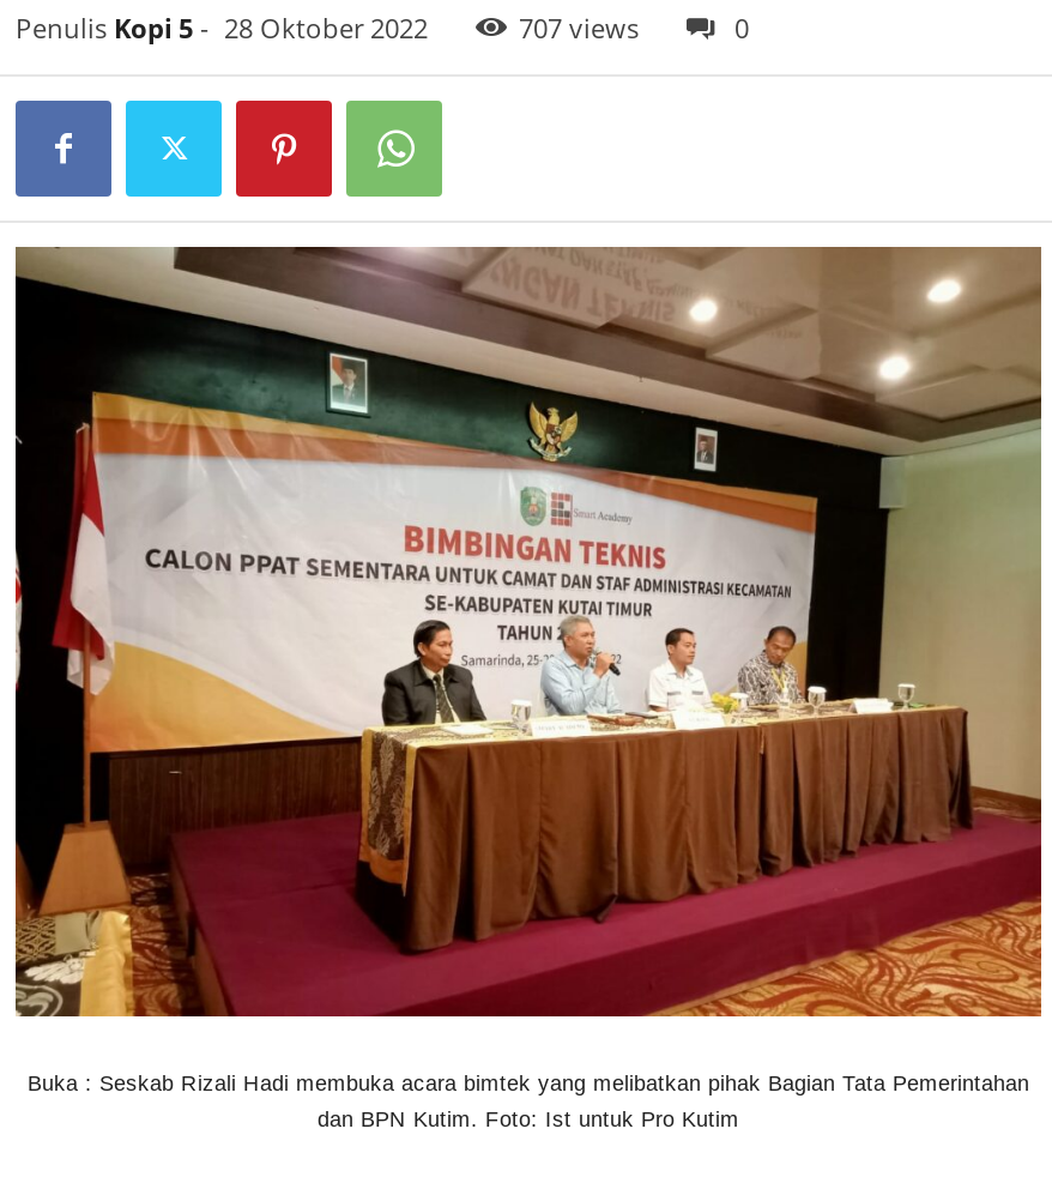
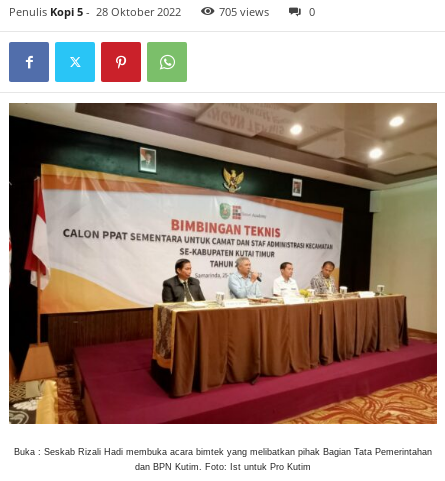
- 707 views
+ 705 views
